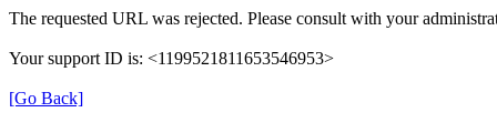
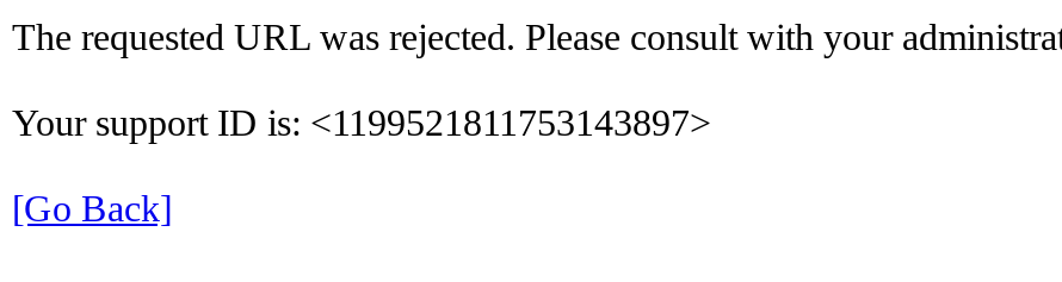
- Your support ID is: <1199521811653546953>
+ Your support ID is: <1199521811753143897>
